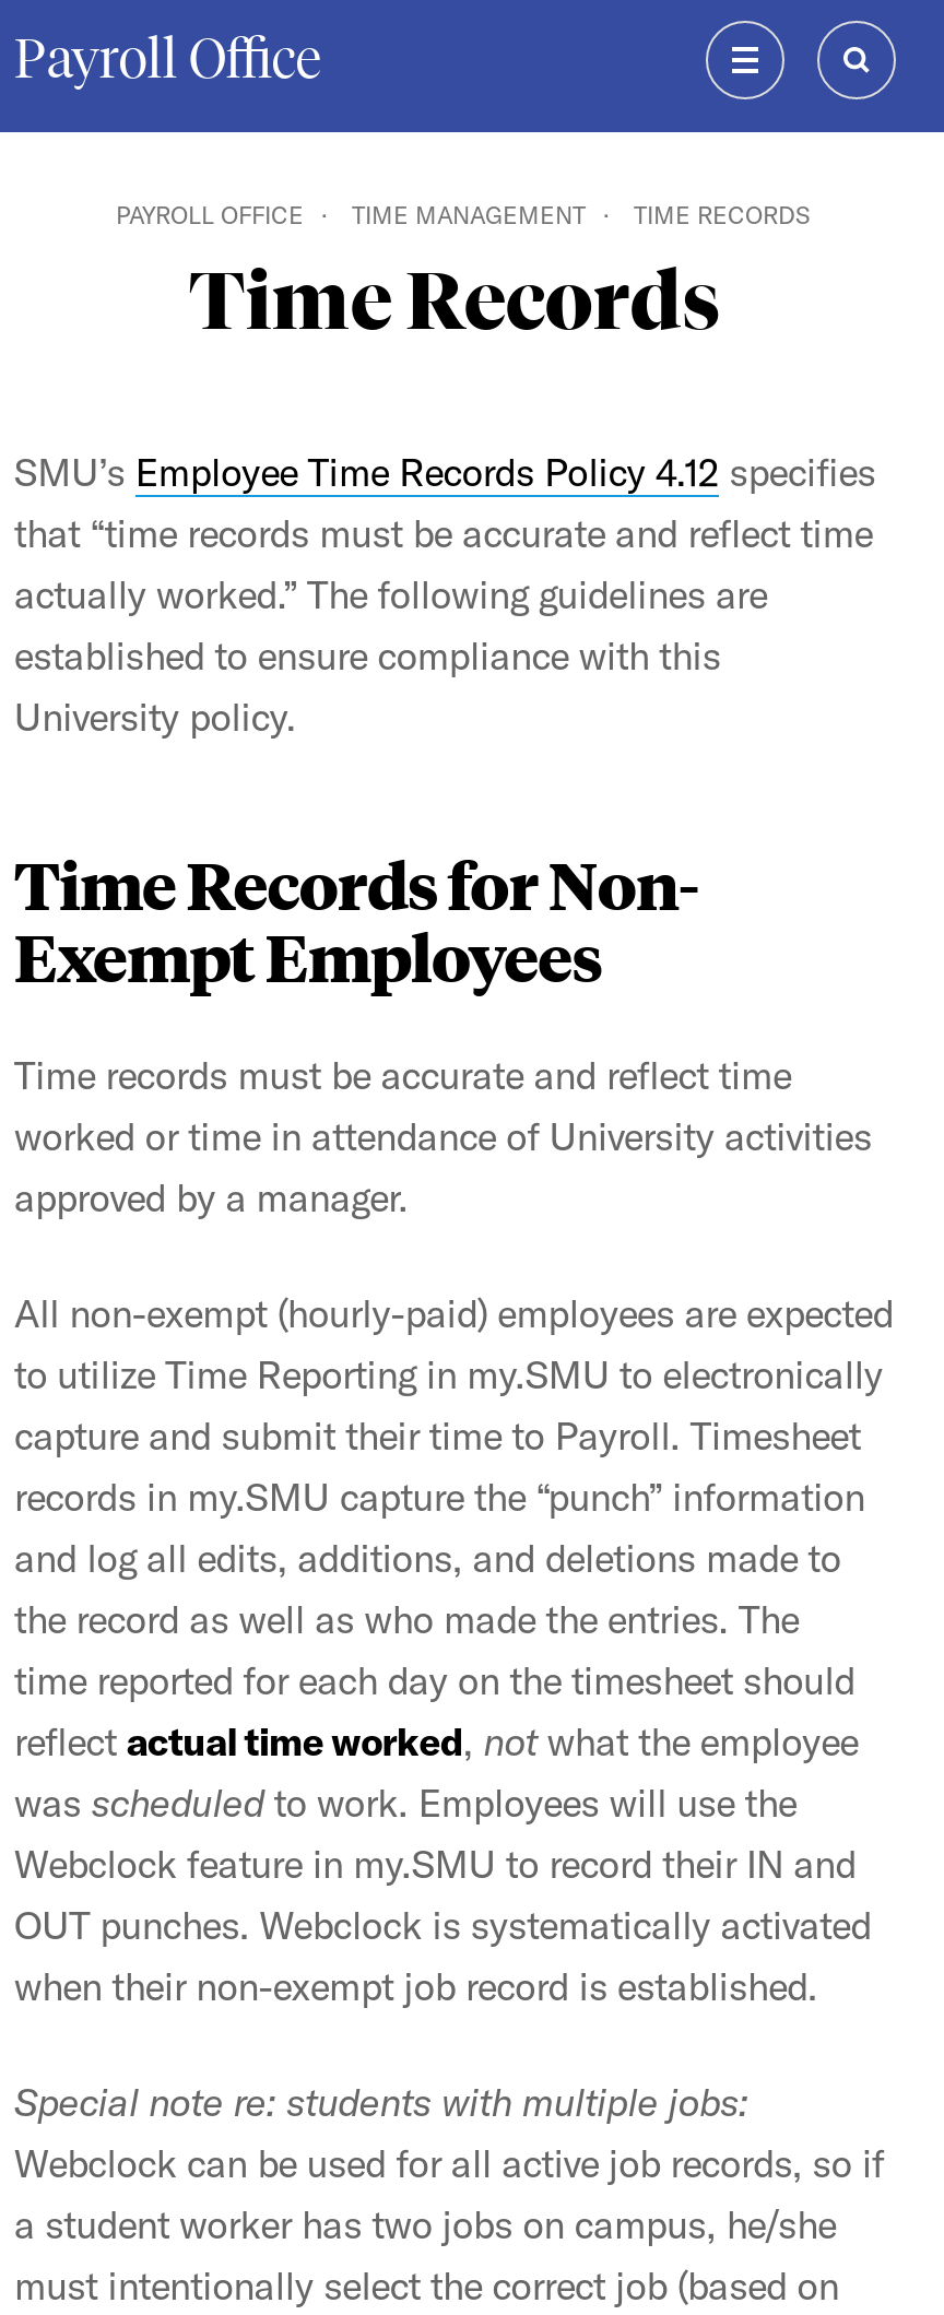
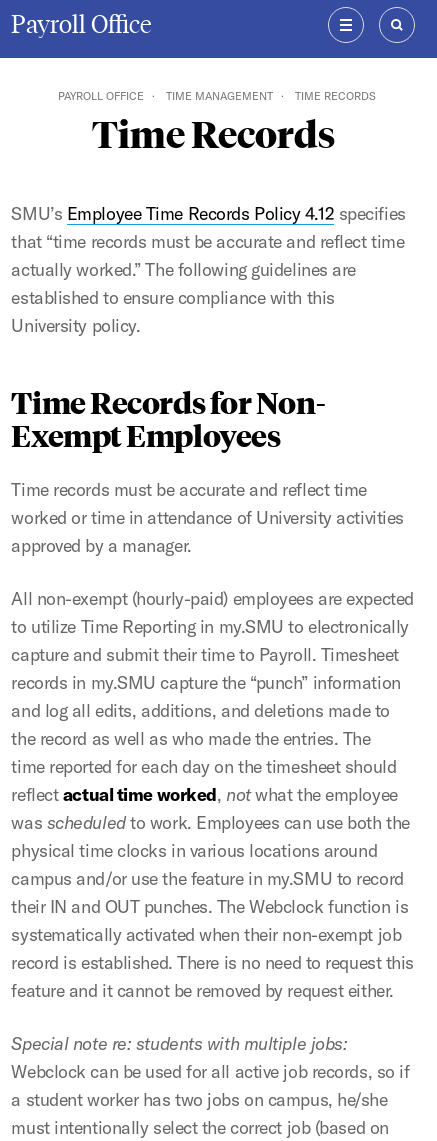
- was scheduled to work. Employees will use the
- Webclock feature in my.SMU to record their IN and
- OUT punches. Webclock is systematically activated
- when their non-exempt job record is established.
+ was scheduled to work. Employees can use both the
+ physical time clocks in various locations around
+ campus and/or use the feature in my.SMU to record
+ their IN and OUT punches. The Webclock function is
+ systematically activated when their non-exempt job
+ record is established. There is no need to request this
+ feature and it cannot be removed by request either.
